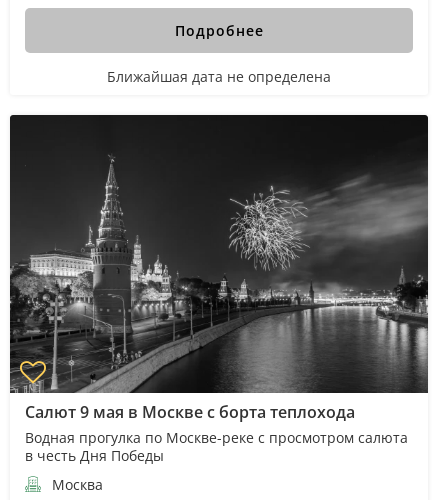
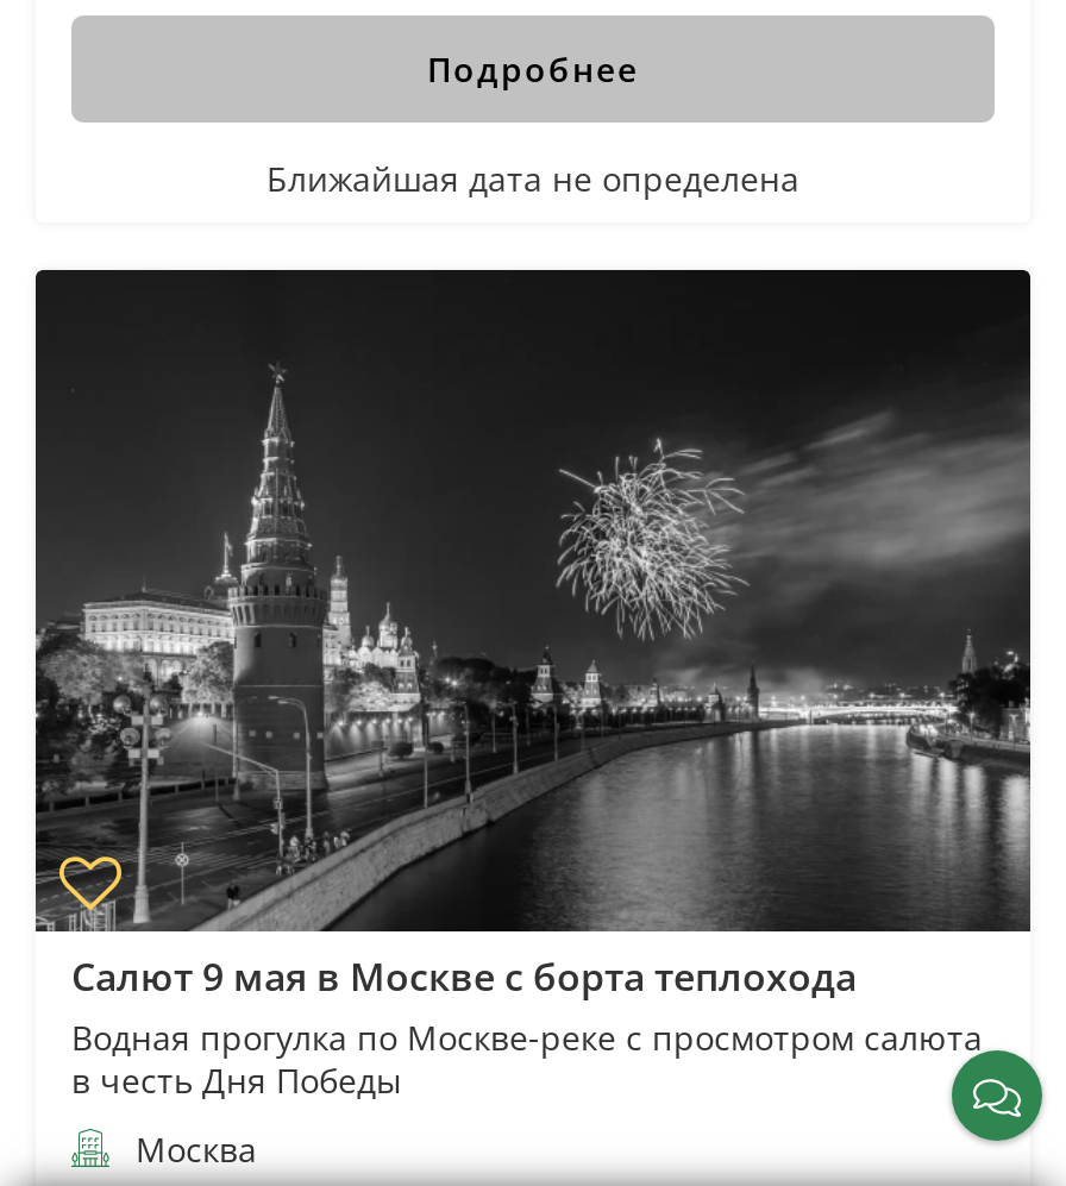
+ [image]
